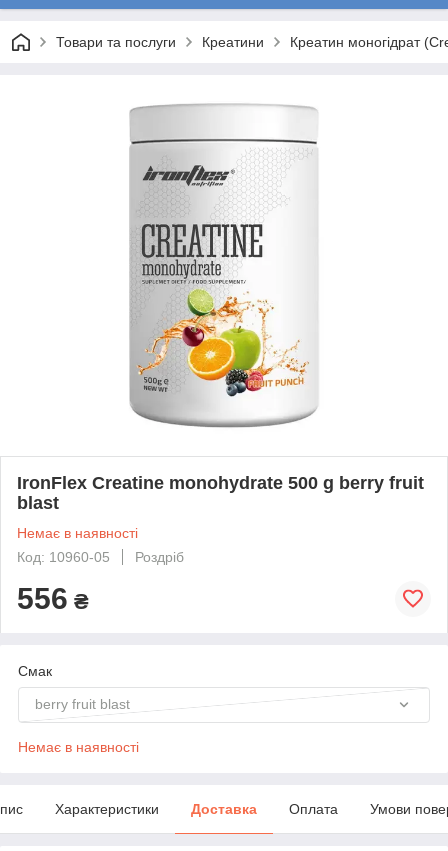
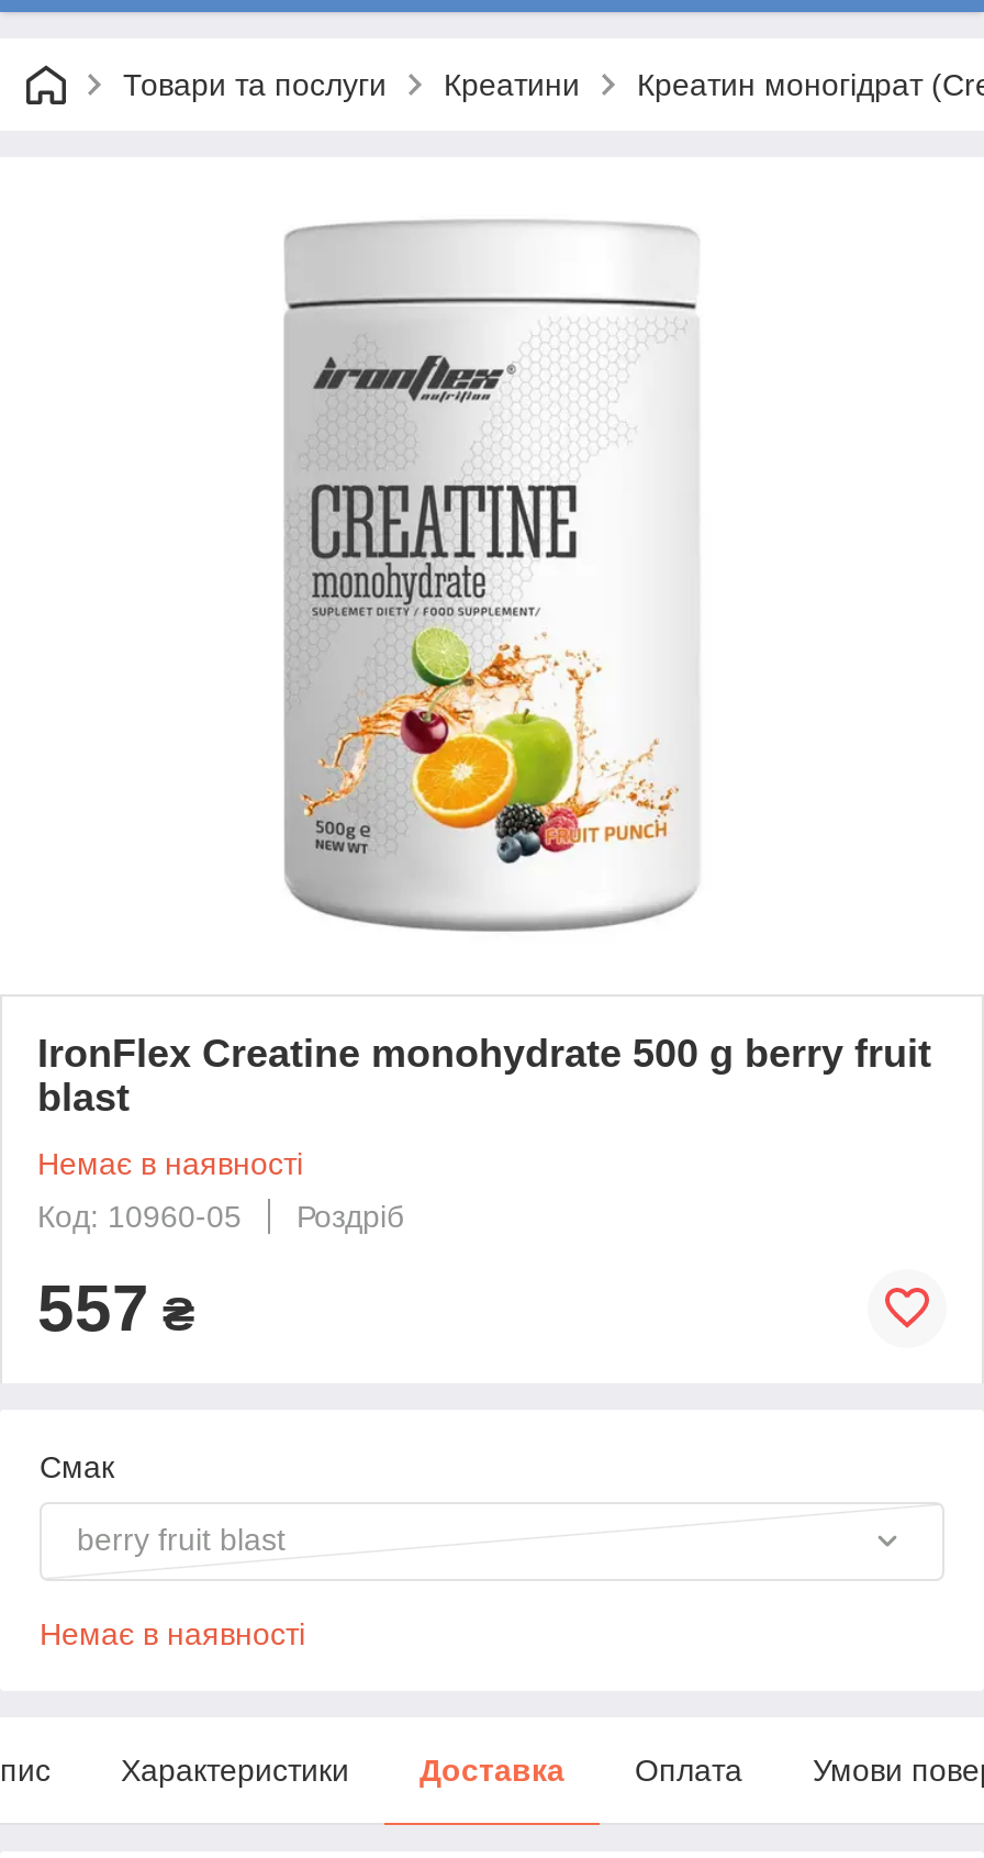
- 556 ₴
+ 557 ₴
